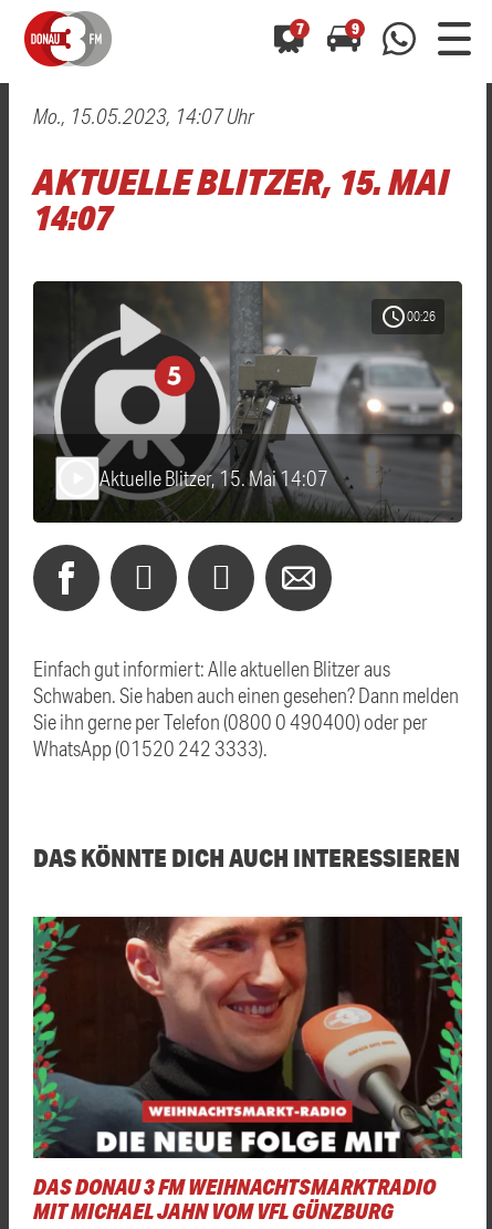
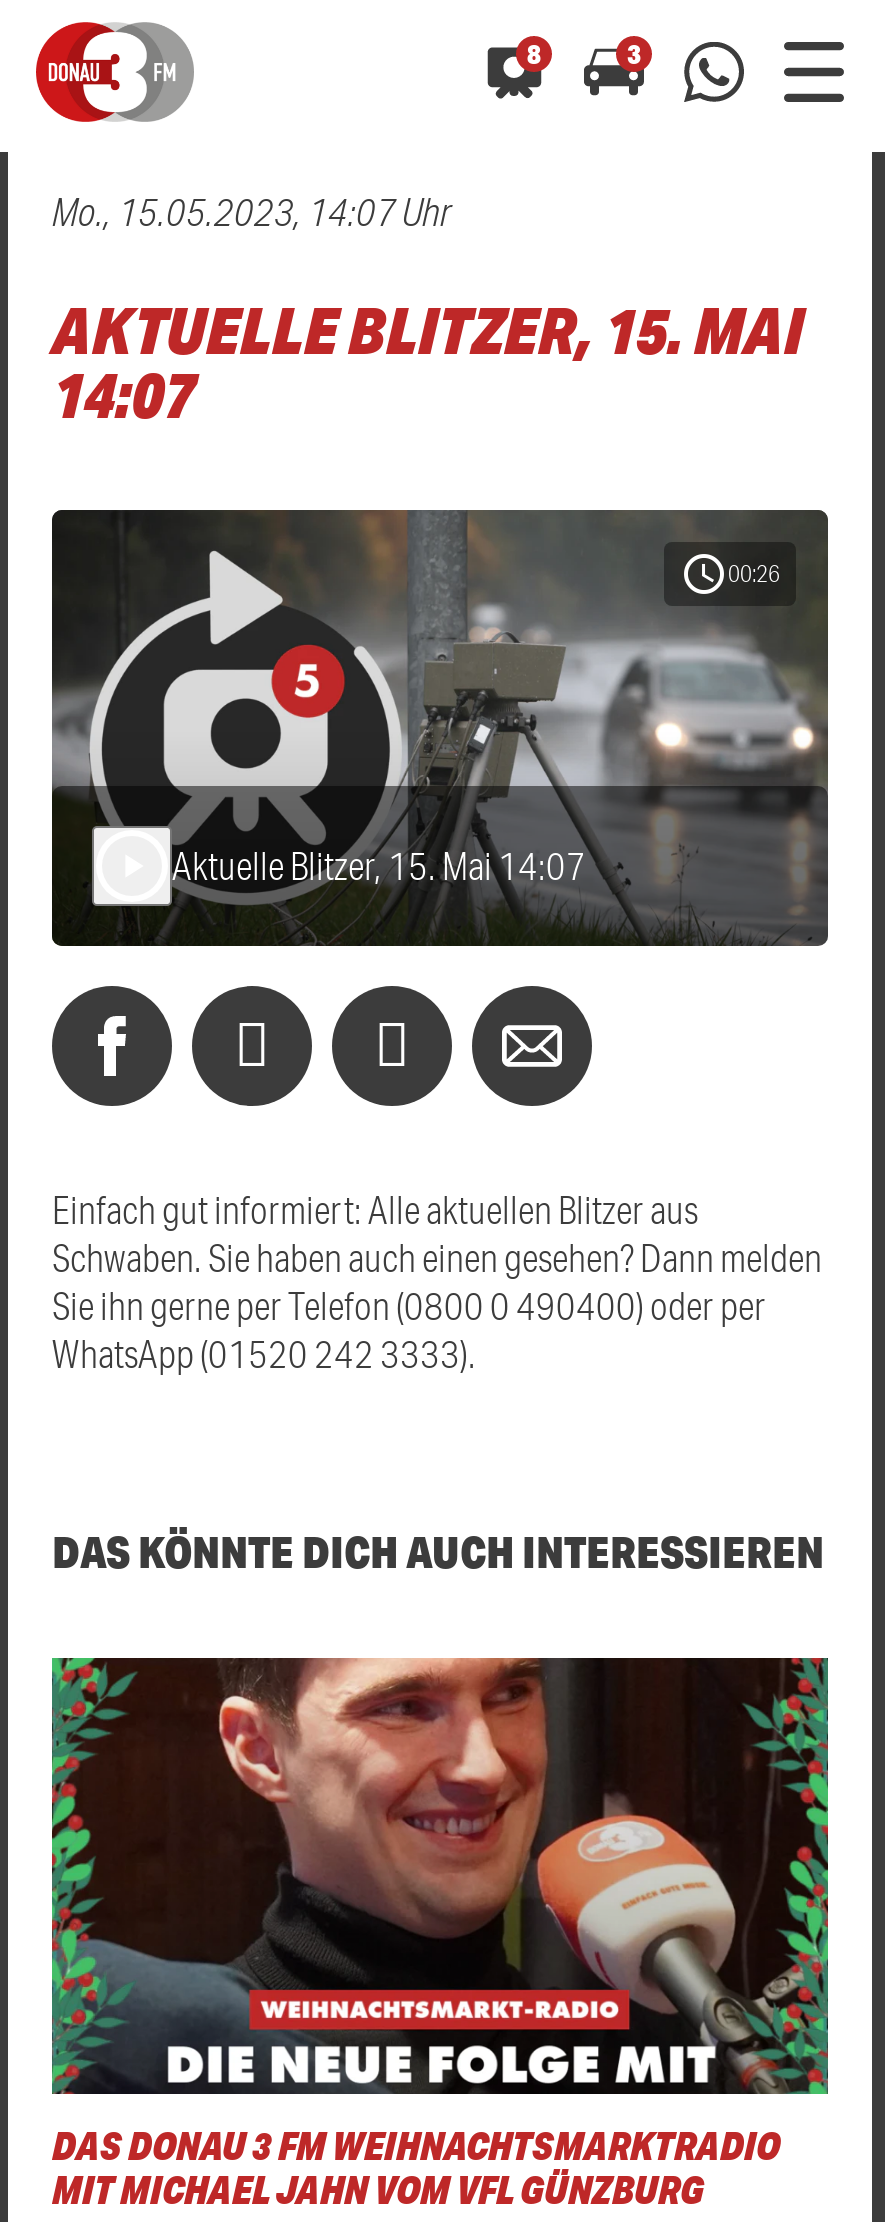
- 7
+ 8

- 9
+ 3
